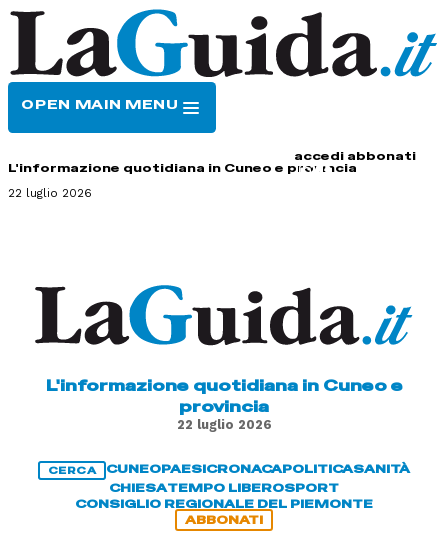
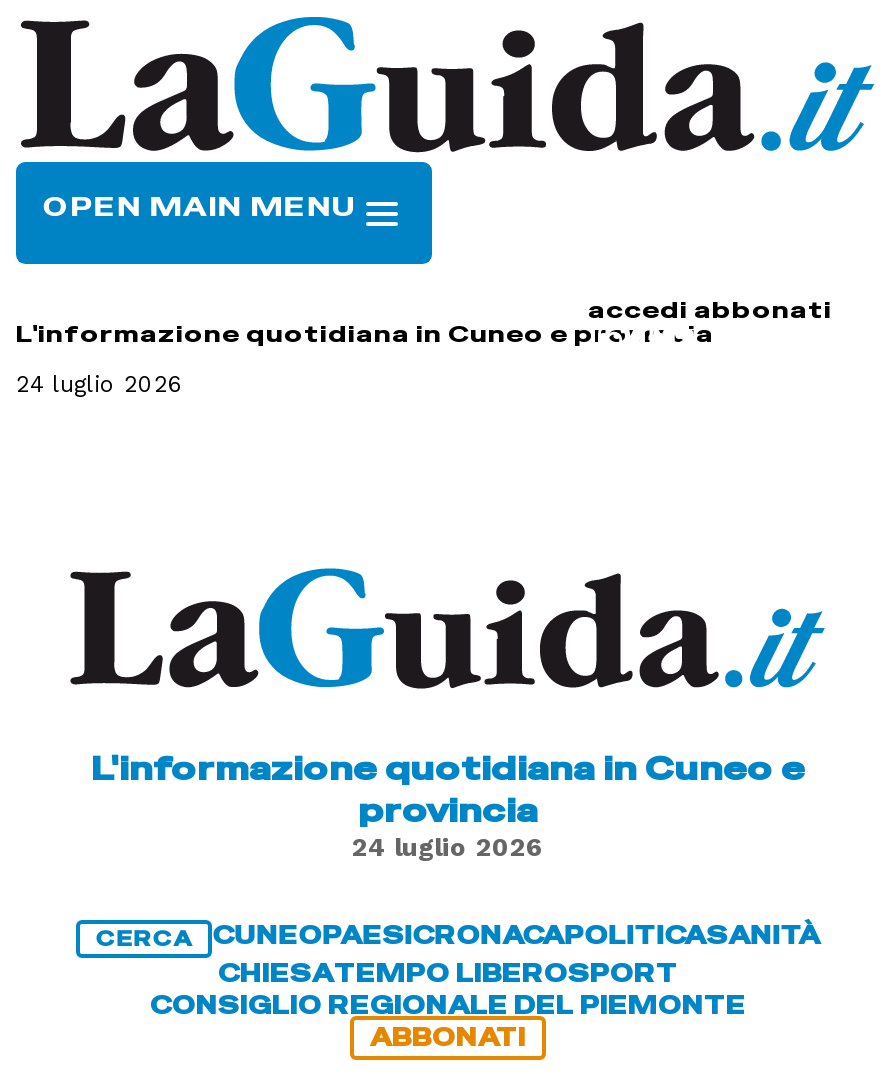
- 22 luglio 2026
+ 24 luglio 2026

- 22 luglio 2026
+ 24 luglio 2026
